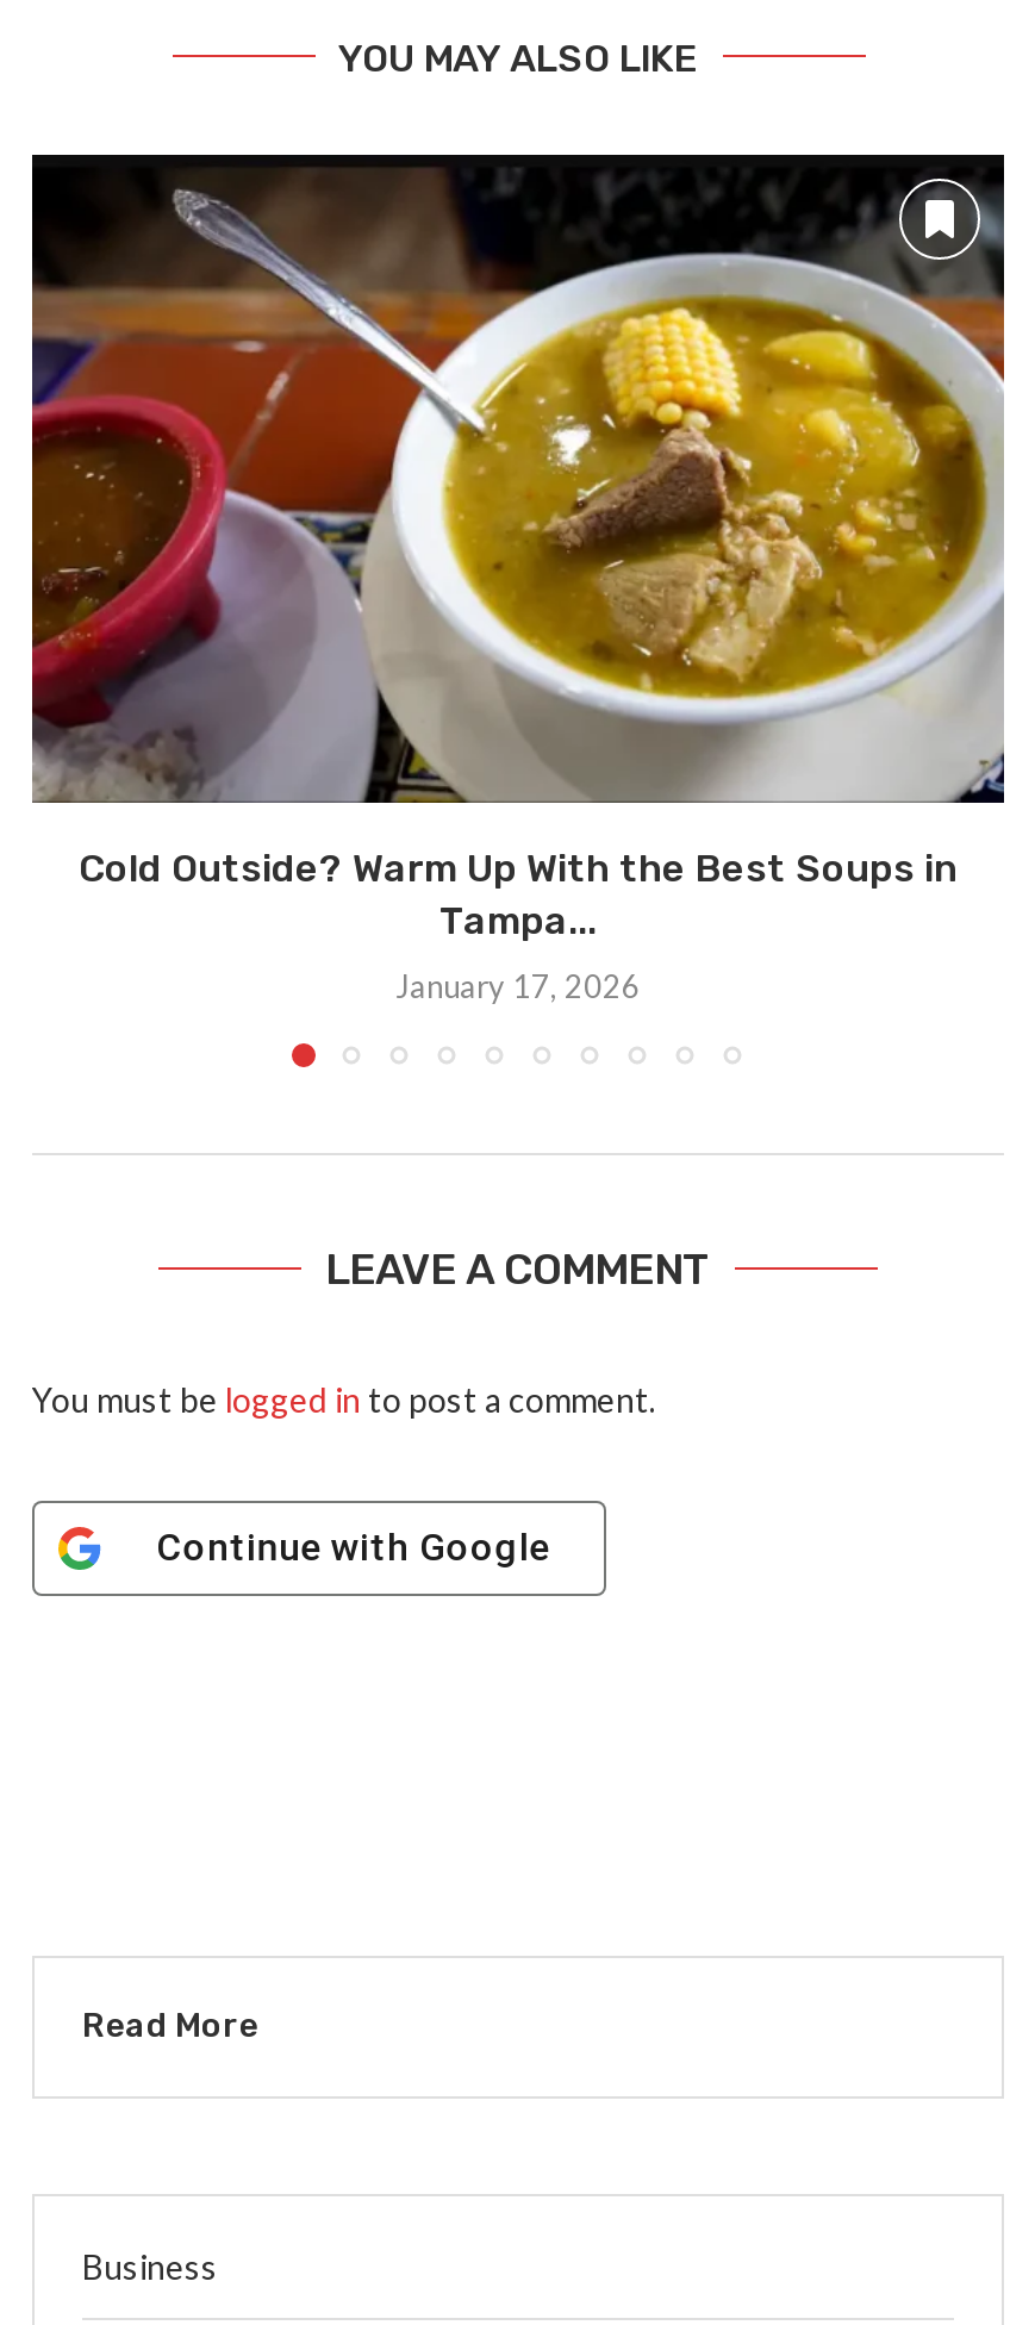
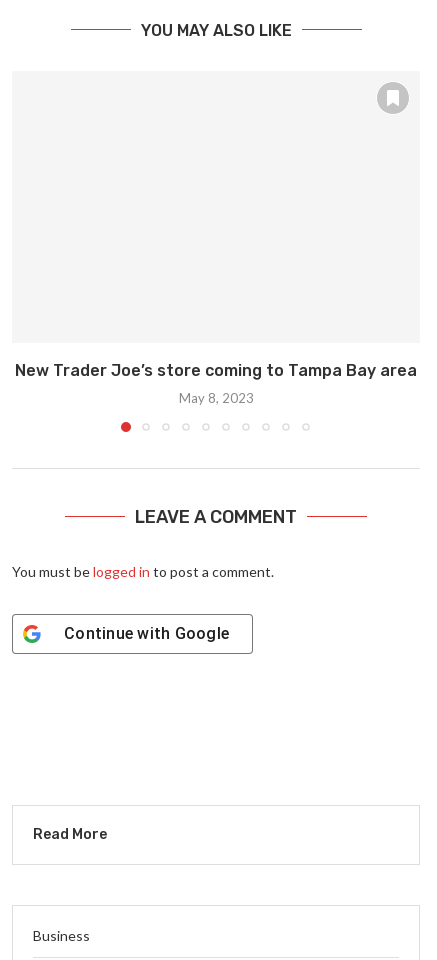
- [image]

- Cold Outside? Warm Up With the Best Soups in
- Tampa...
+ New Trader Joe’s store coming to Tampa Bay area

- January 17, 2026
+ May 8, 2023
